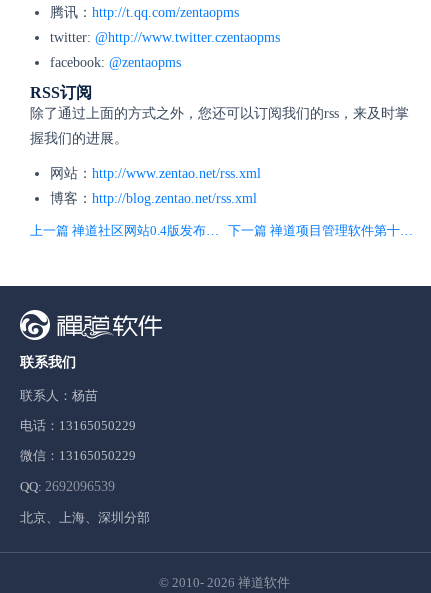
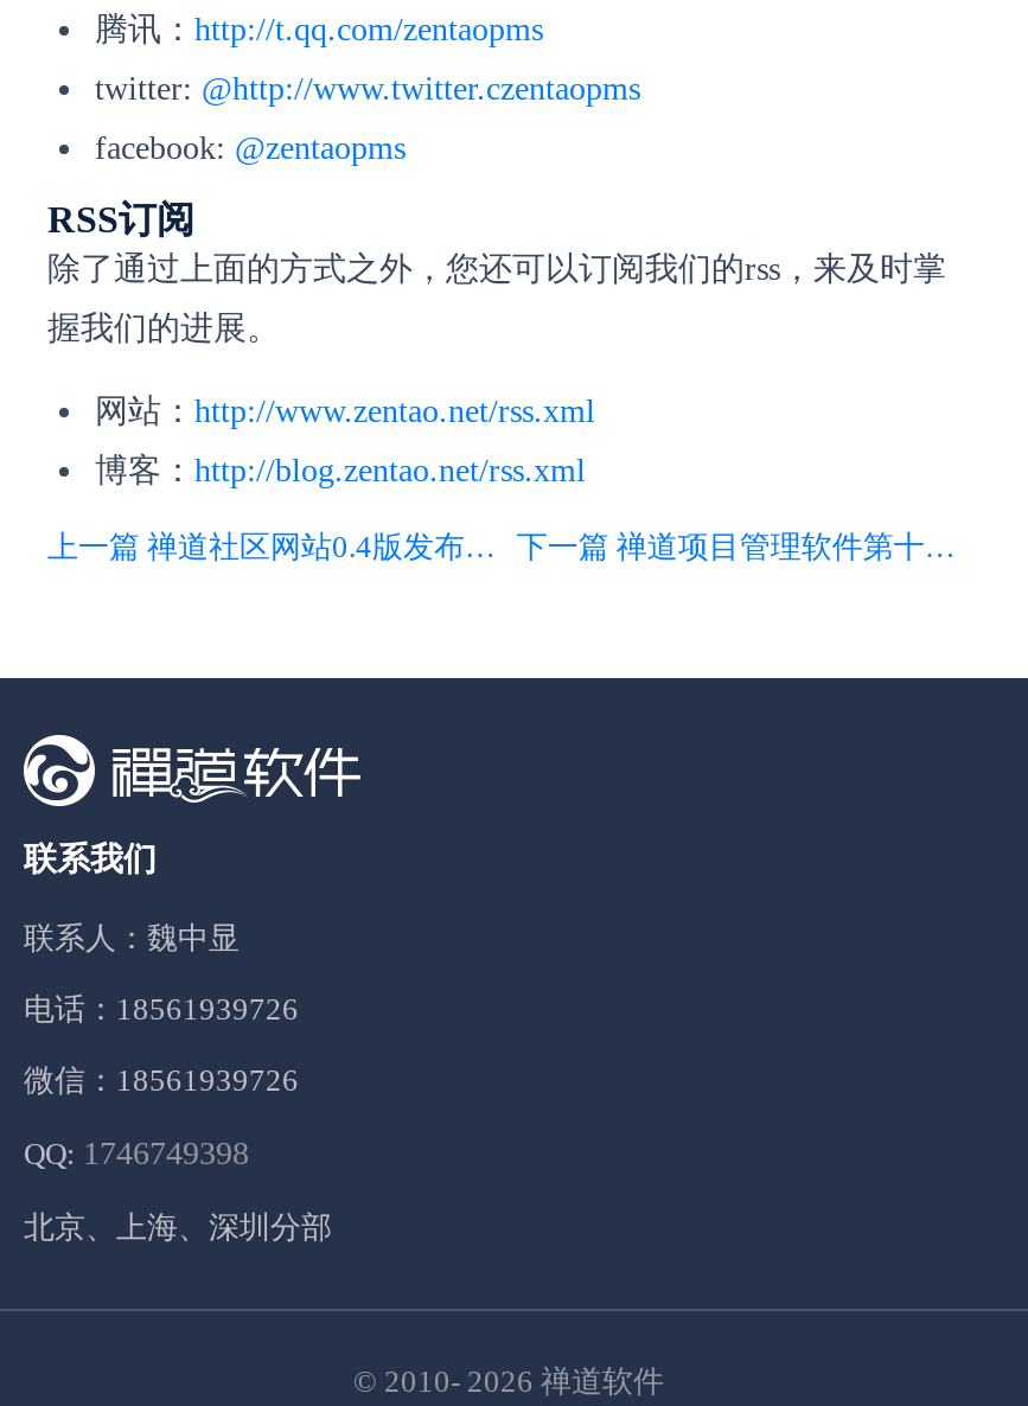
- 联系人：杨苗
+ 联系人：魏中显

- 电话：13165050229
+ 电话：18561939726

- 微信：13165050229
+ 微信：18561939726

- QQ: 2692096539
+ QQ: 1746749398
